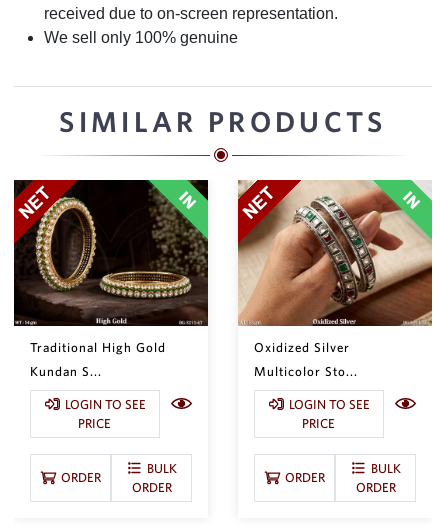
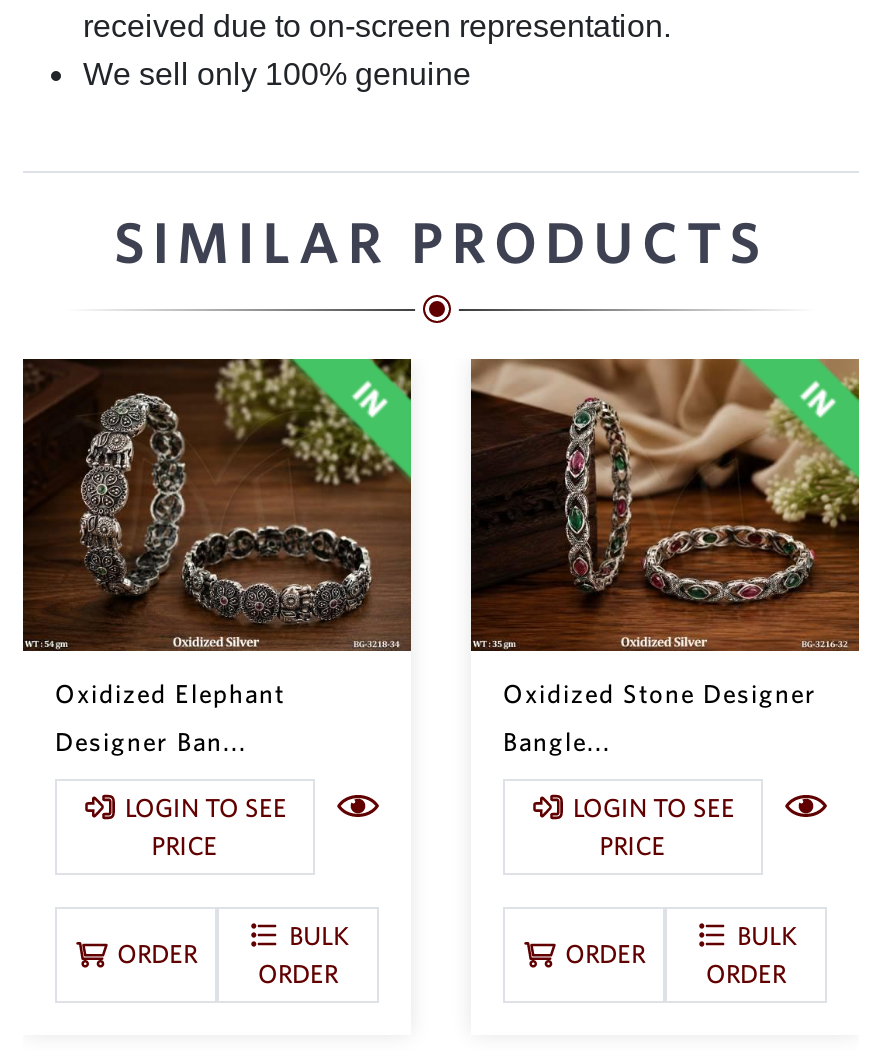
- [image]
- Traditional High Gold
+ [image]
+ Oxidized Elephant

- [image]
- Oxidized Silver
+ [image]
+ Oxidized Stone Designer

- Kundan S...
+ Designer Ban...

- Multicolor Sto...
+ Bangle...
